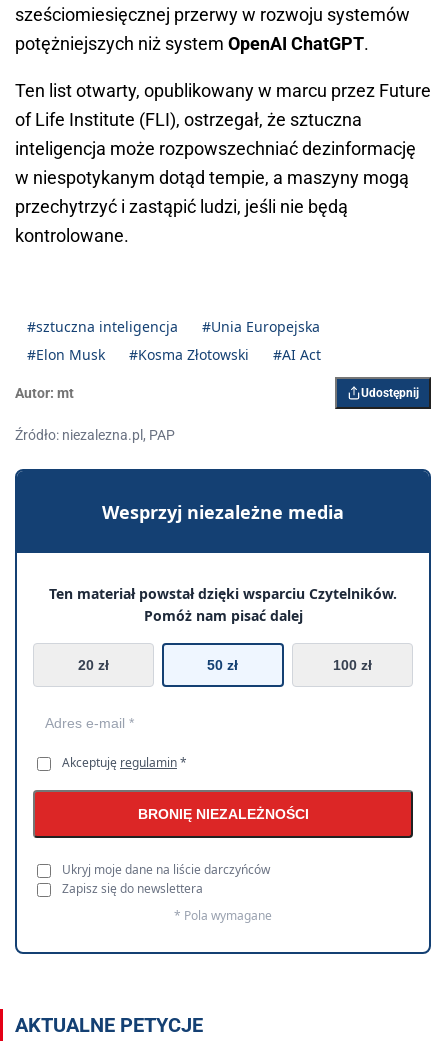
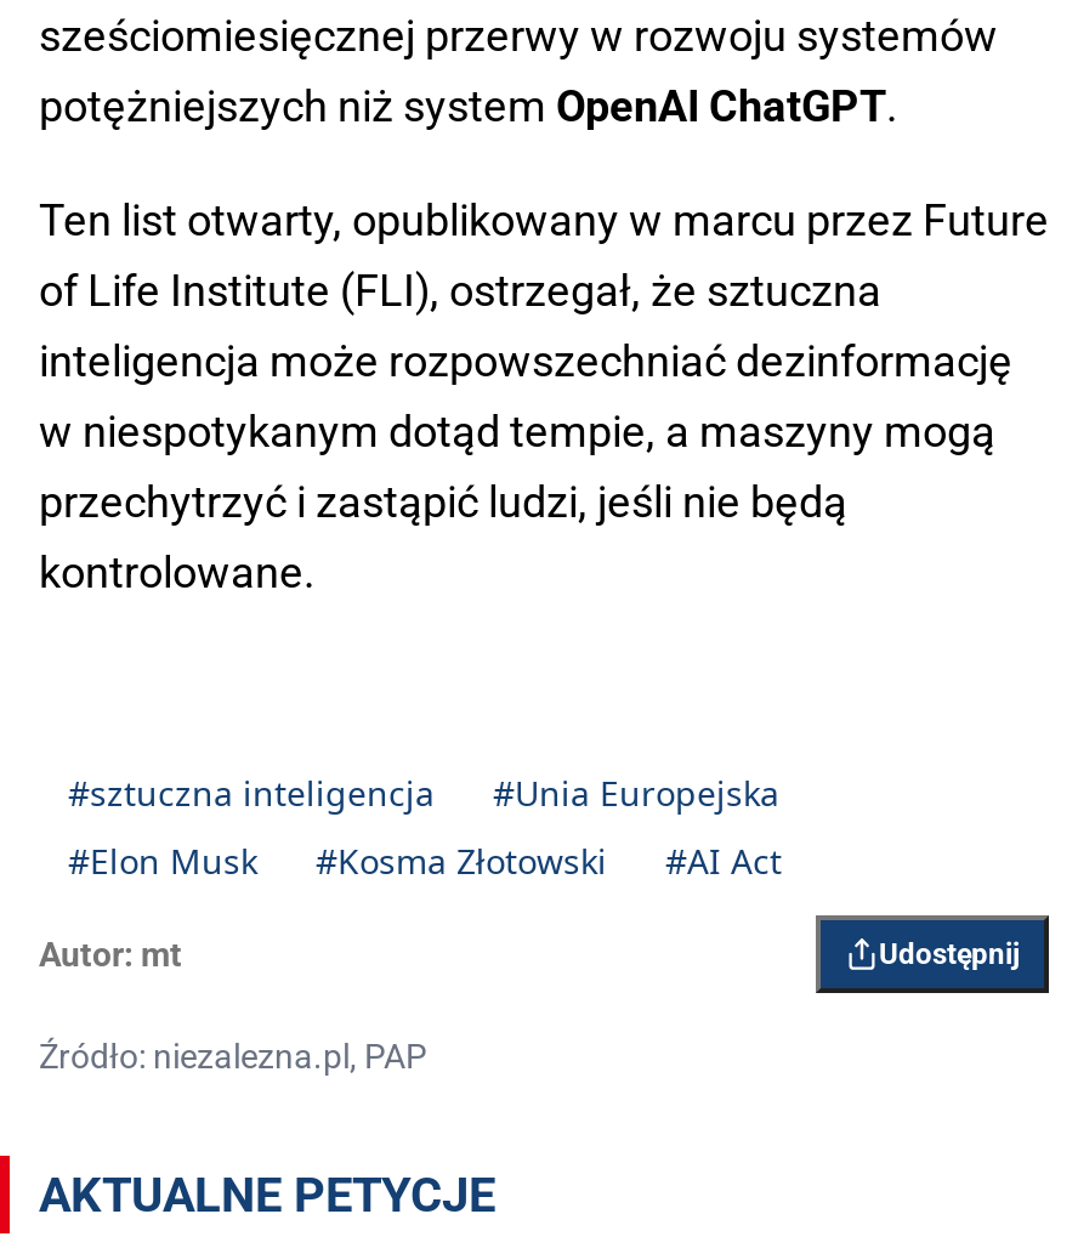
- [image]
- Wesprzyj niezależne media
- Ten materiał powstał dzięki wsparciu Czytelników.
- Pomóż nam pisać dalej
- 20 zł
- 50 zł
- 100 zł

- Akceptuję regulamin *
- BRONIĘ NIEZALEŻNOŚCI
- Ukryj moje dane na liście darczyńców
- Zapisz się do newslettera
- * Pola wymagane
